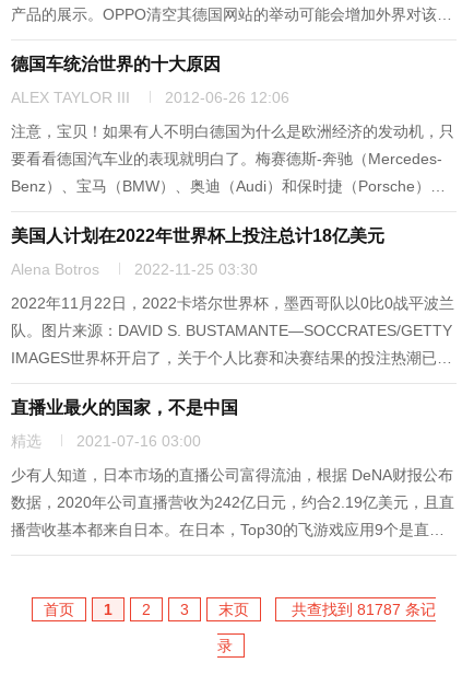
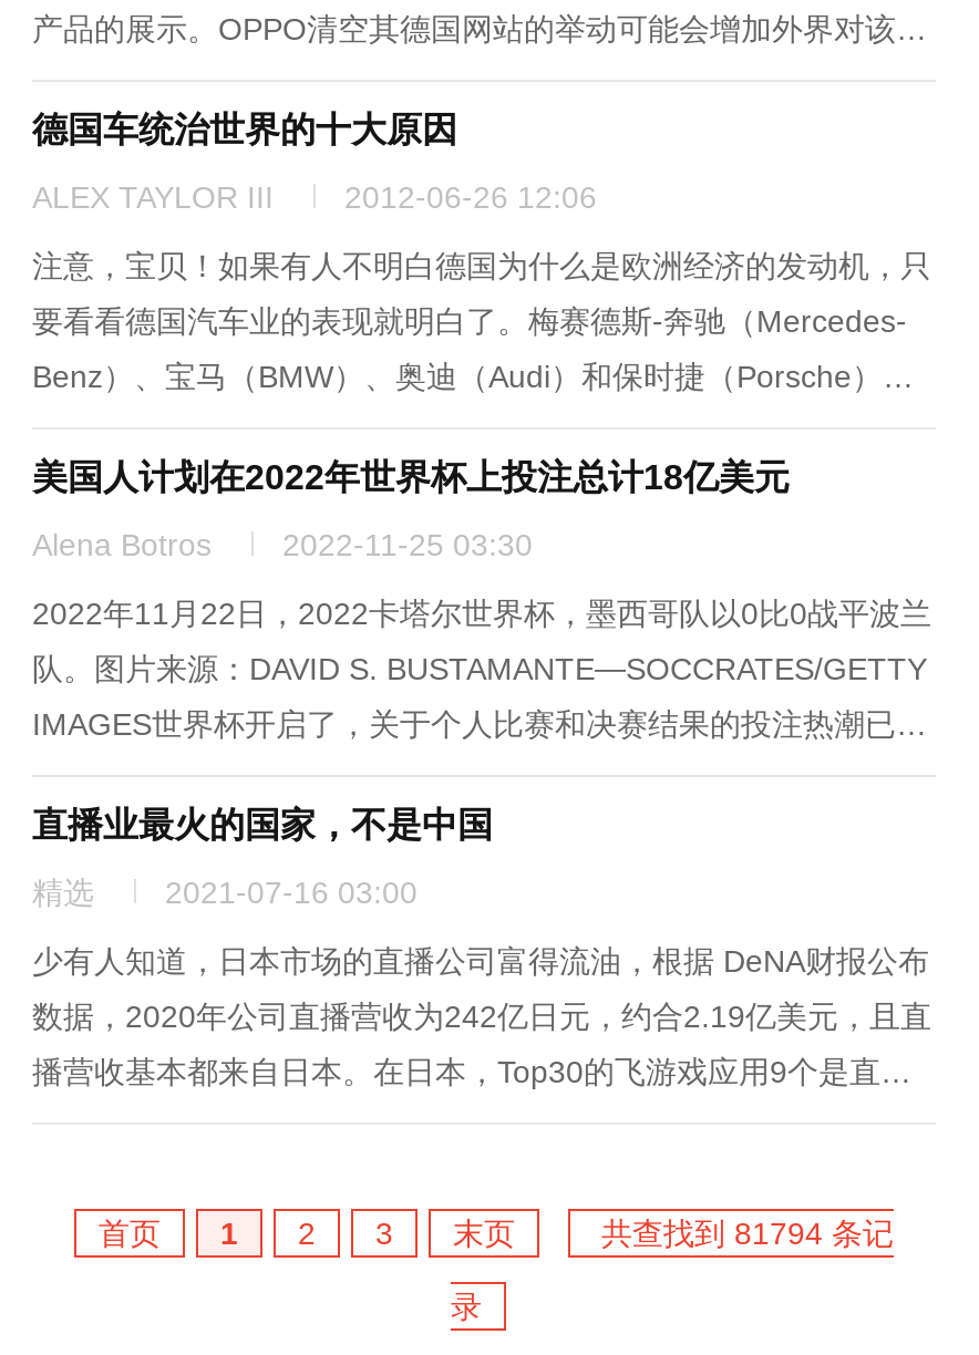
- 共查找到 81787 条记
+ 共查找到 81794 条记
